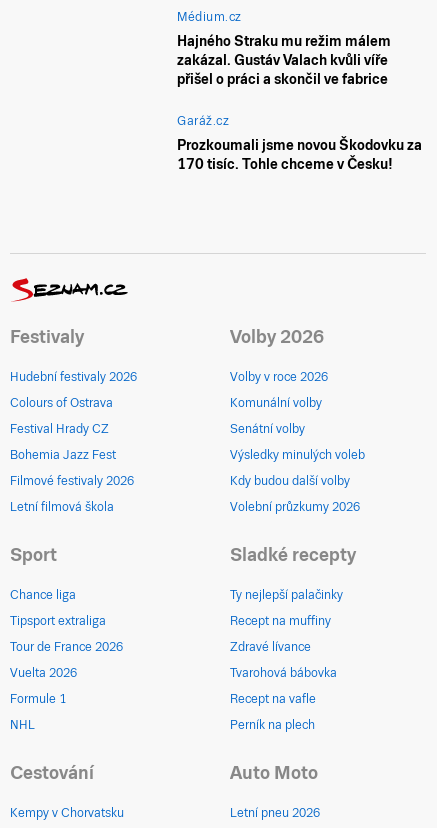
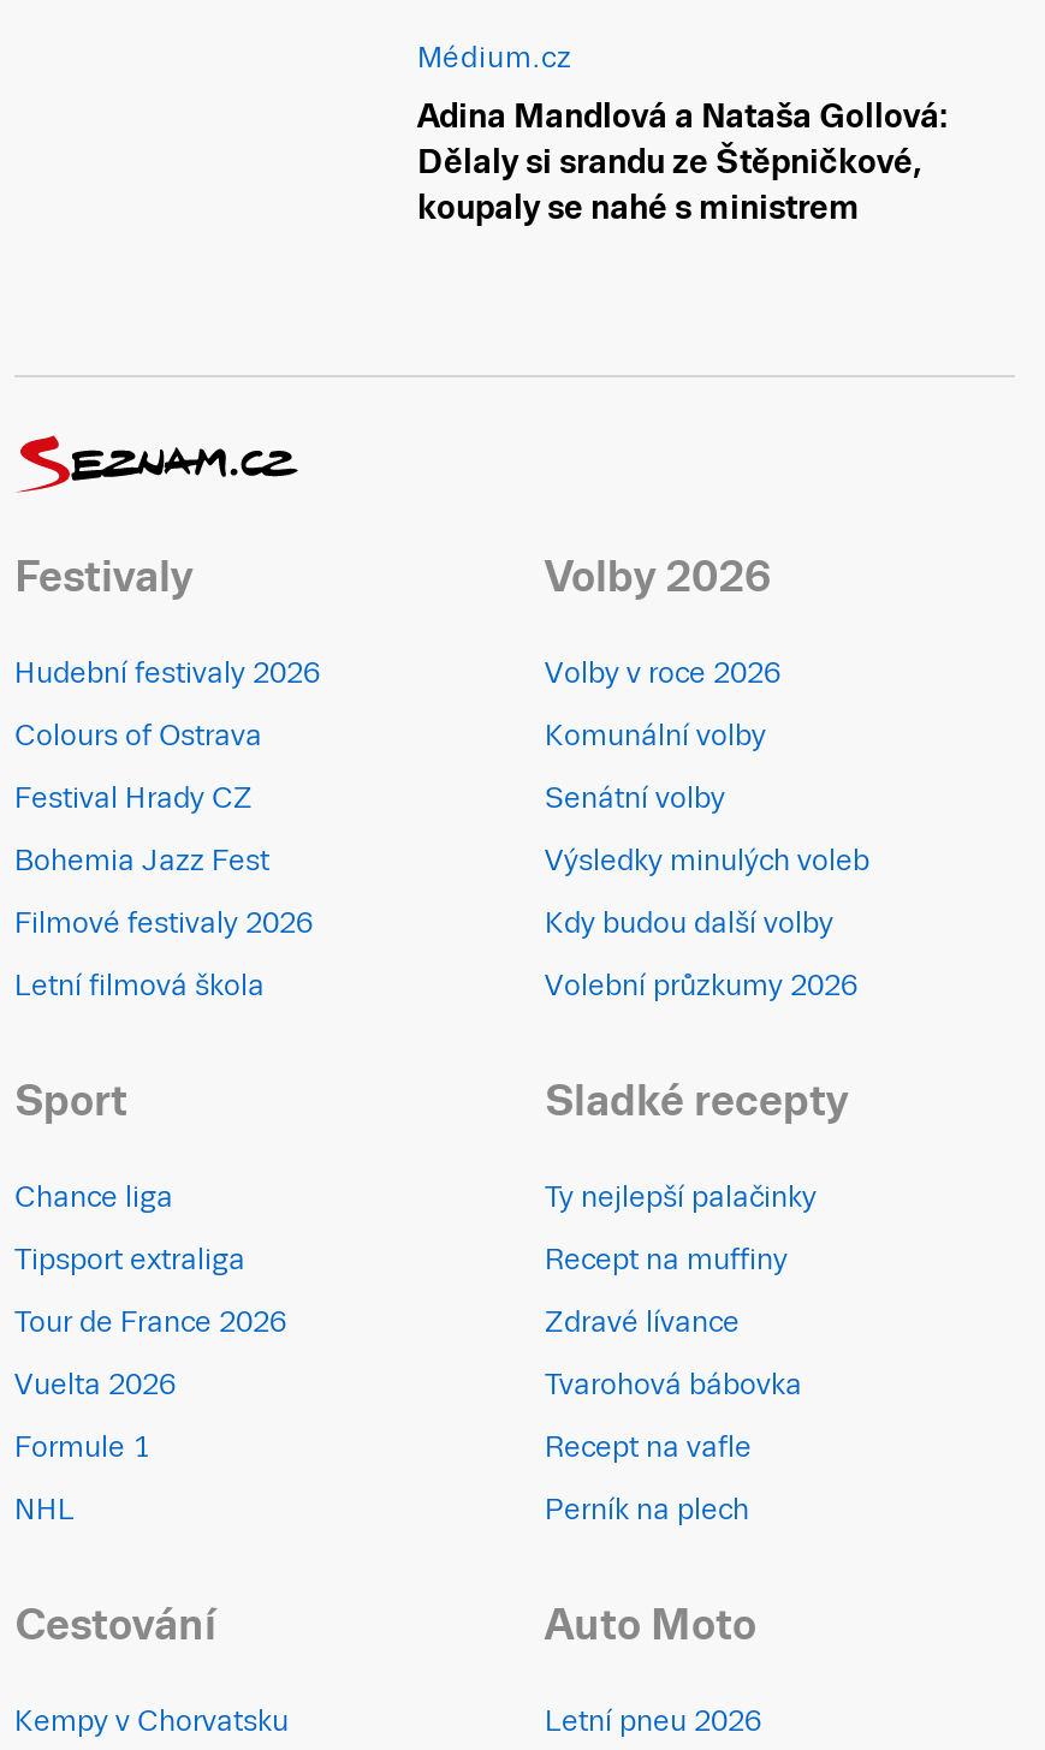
- Hajného Straku mu režim málem
- zakázal. Gustáv Valach kvůli víře
- přišel o práci a skončil ve fabrice
- Garáž.cz
- Prozkoumali jsme novou Škodovku za
- 170 tisíc. Tohle chceme v Česku!
+ Adina Mandlová a Nataša Gollová:
+ Dělaly si srandu ze Štěpničkové,
+ koupaly se nahé s ministrem
